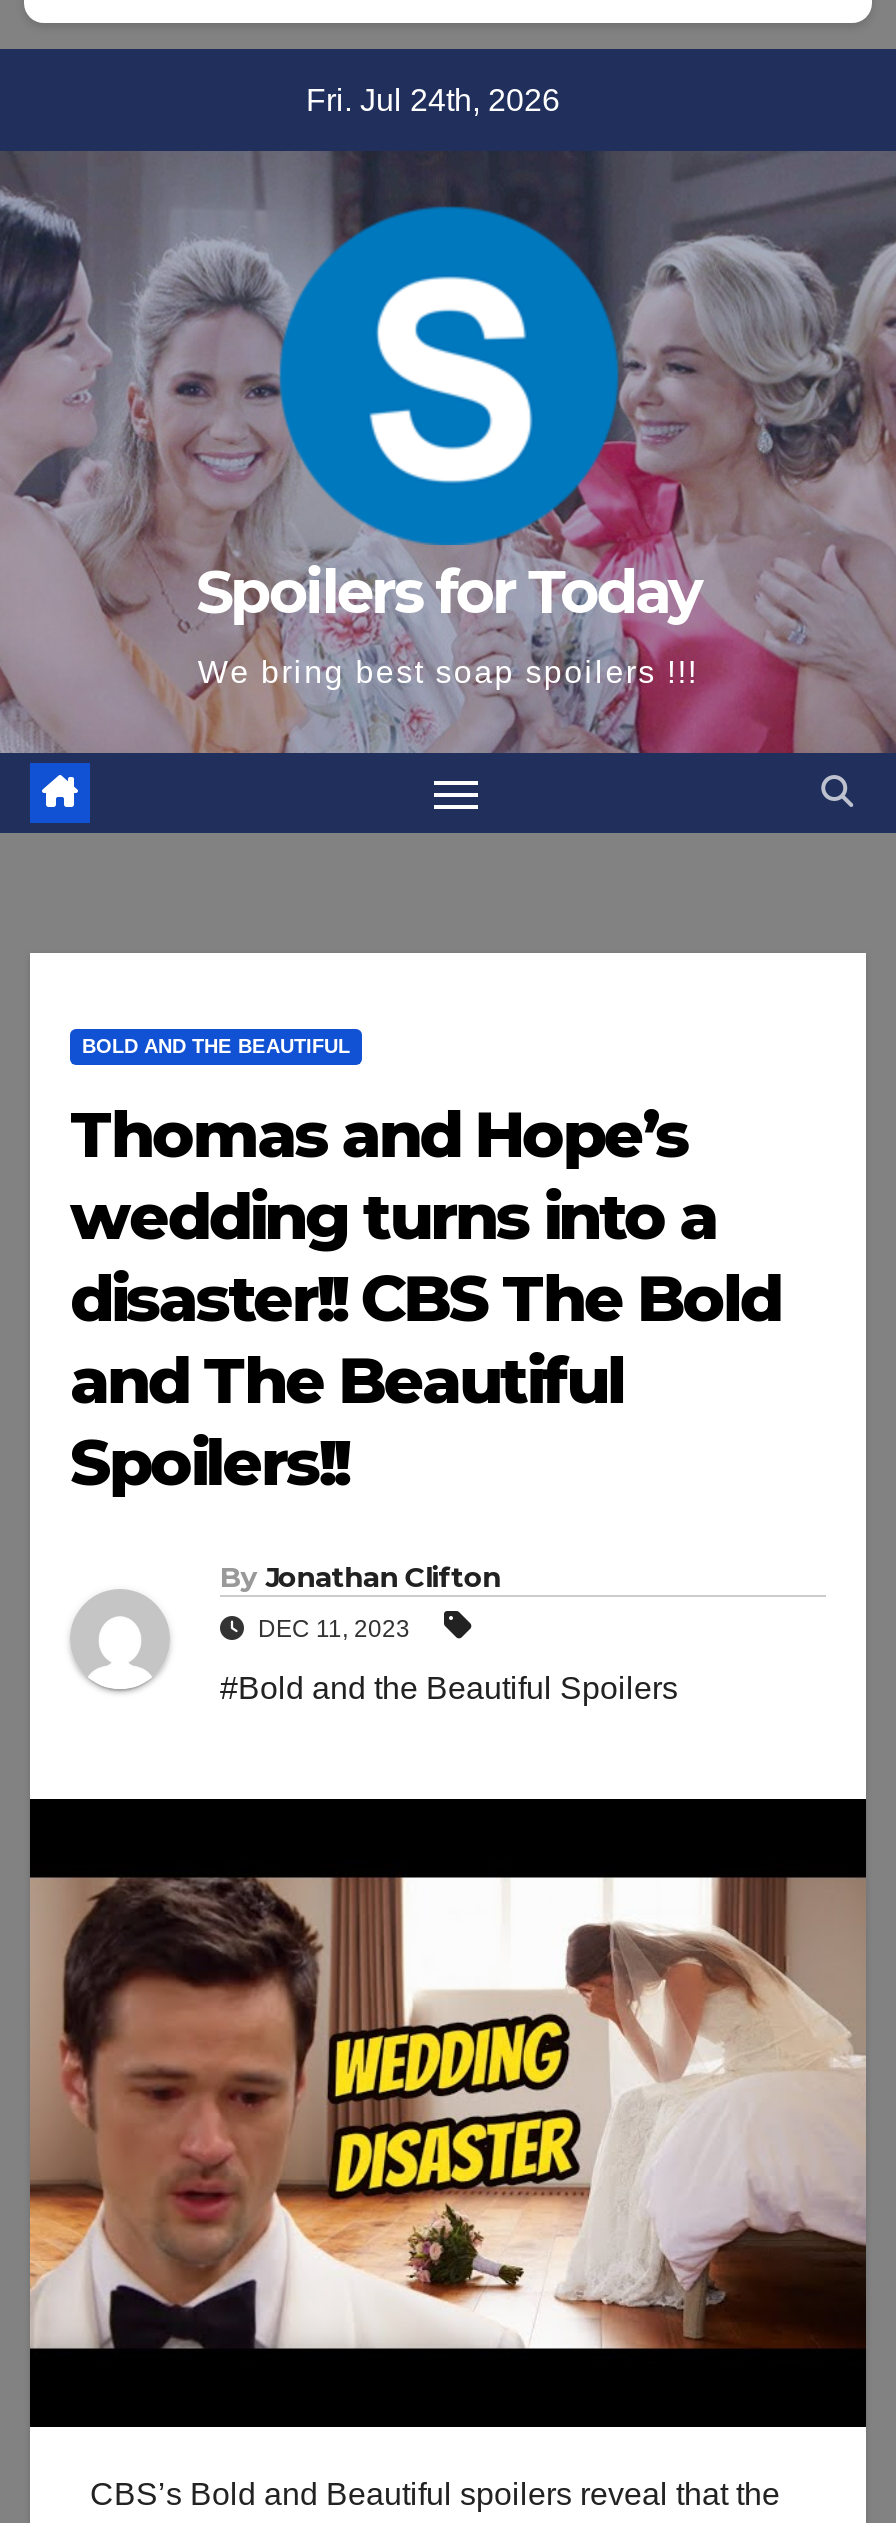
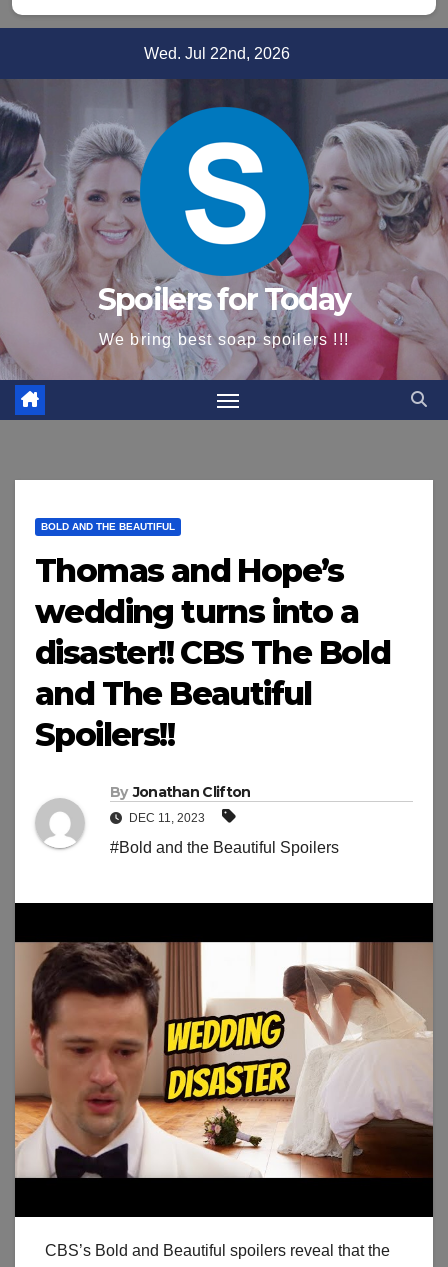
- Fri. Jul 24th, 2026
+ Wed. Jul 22nd, 2026
